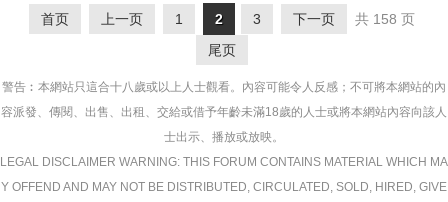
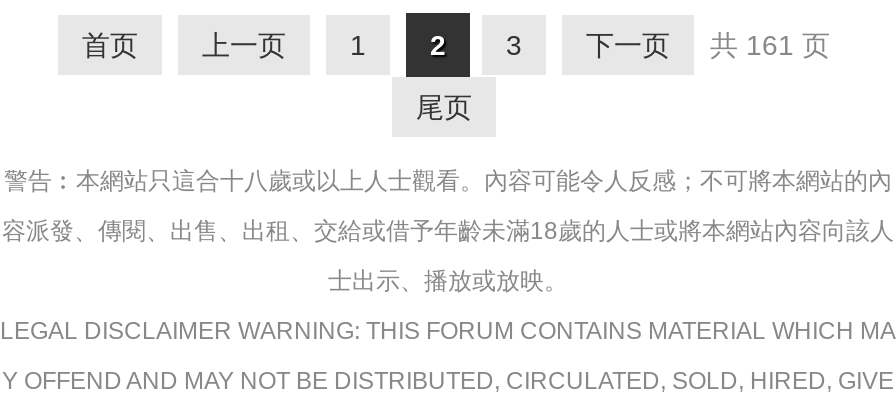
- 首页 上一页 1 2 3 下一页 共 158 页
+ 首页 上一页 1 2 3 下一页 共 161 页
